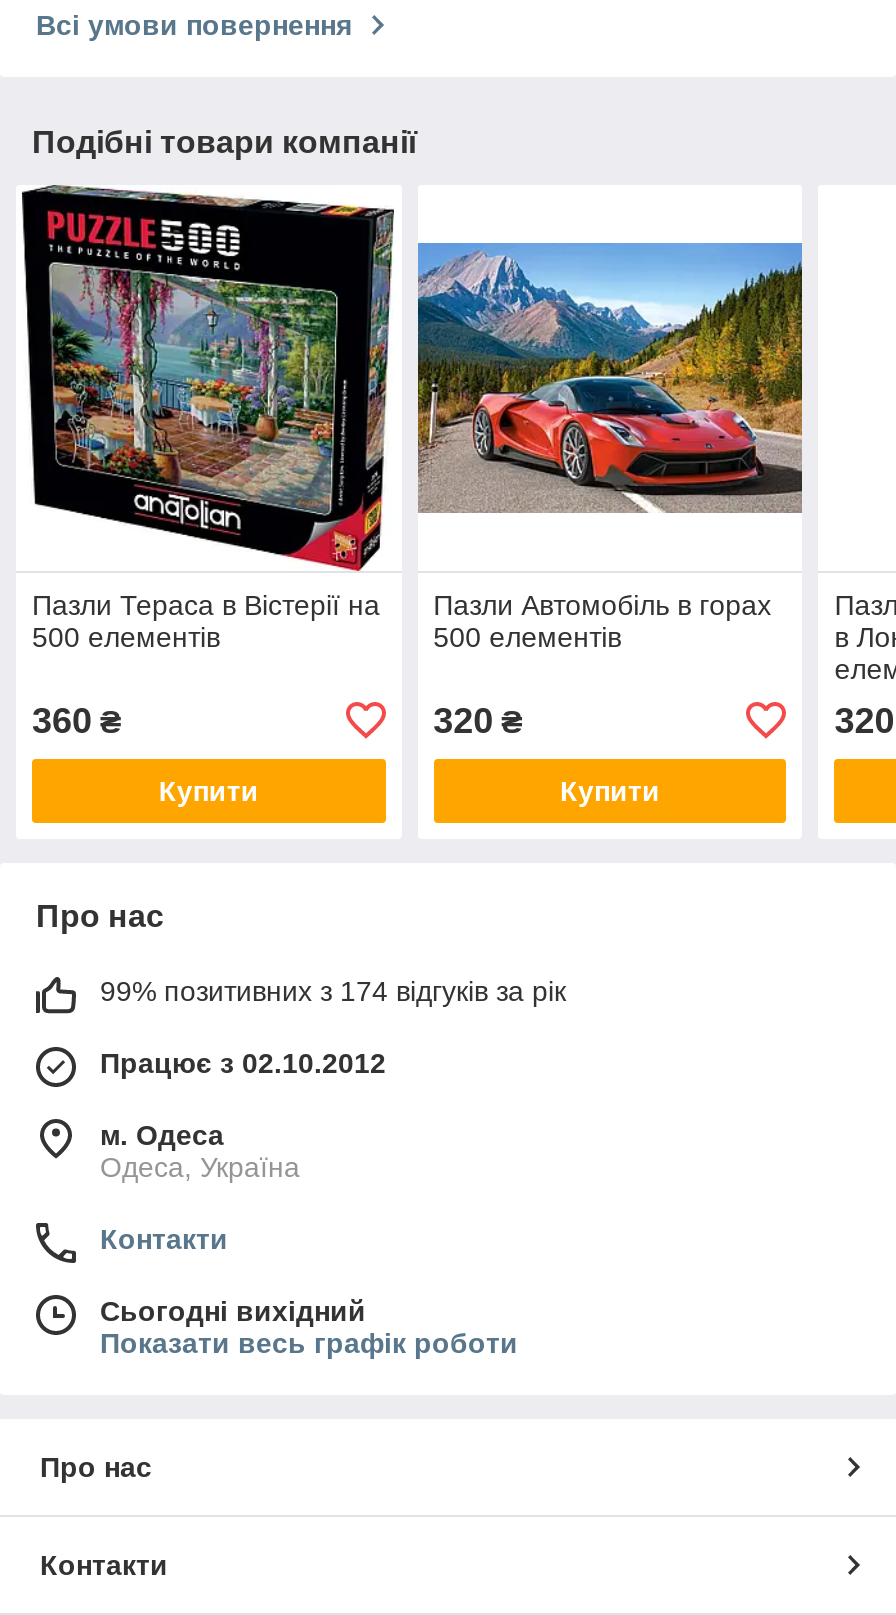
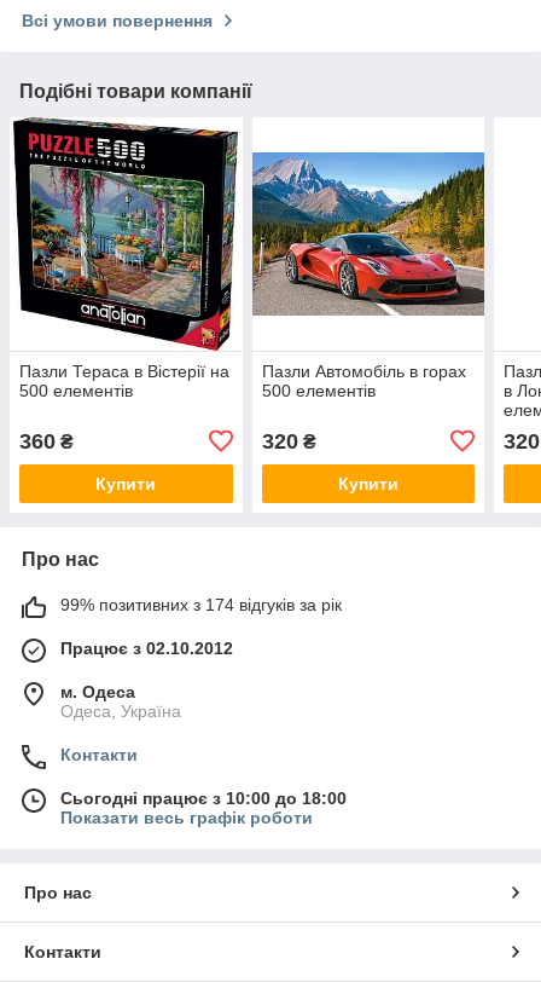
- Сьогодні вихідний
+ Сьогодні працює з 10:00 до 18:00
